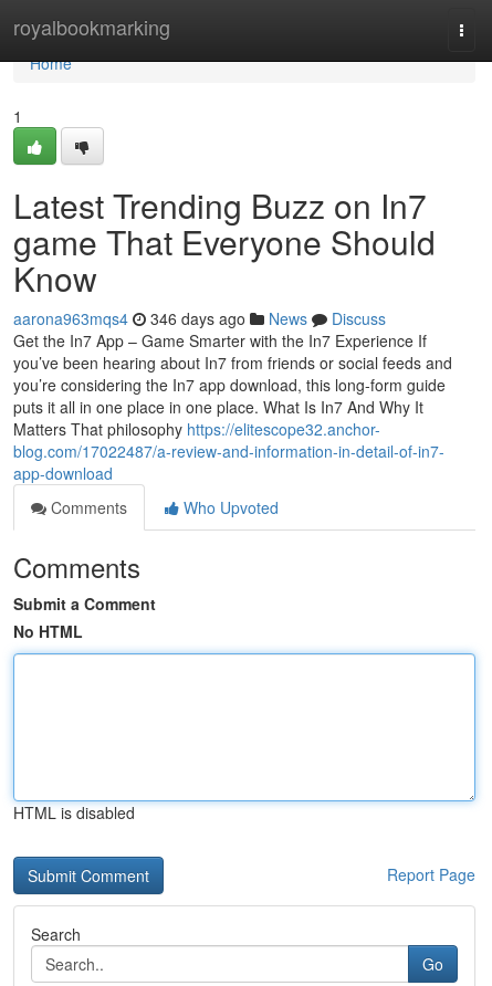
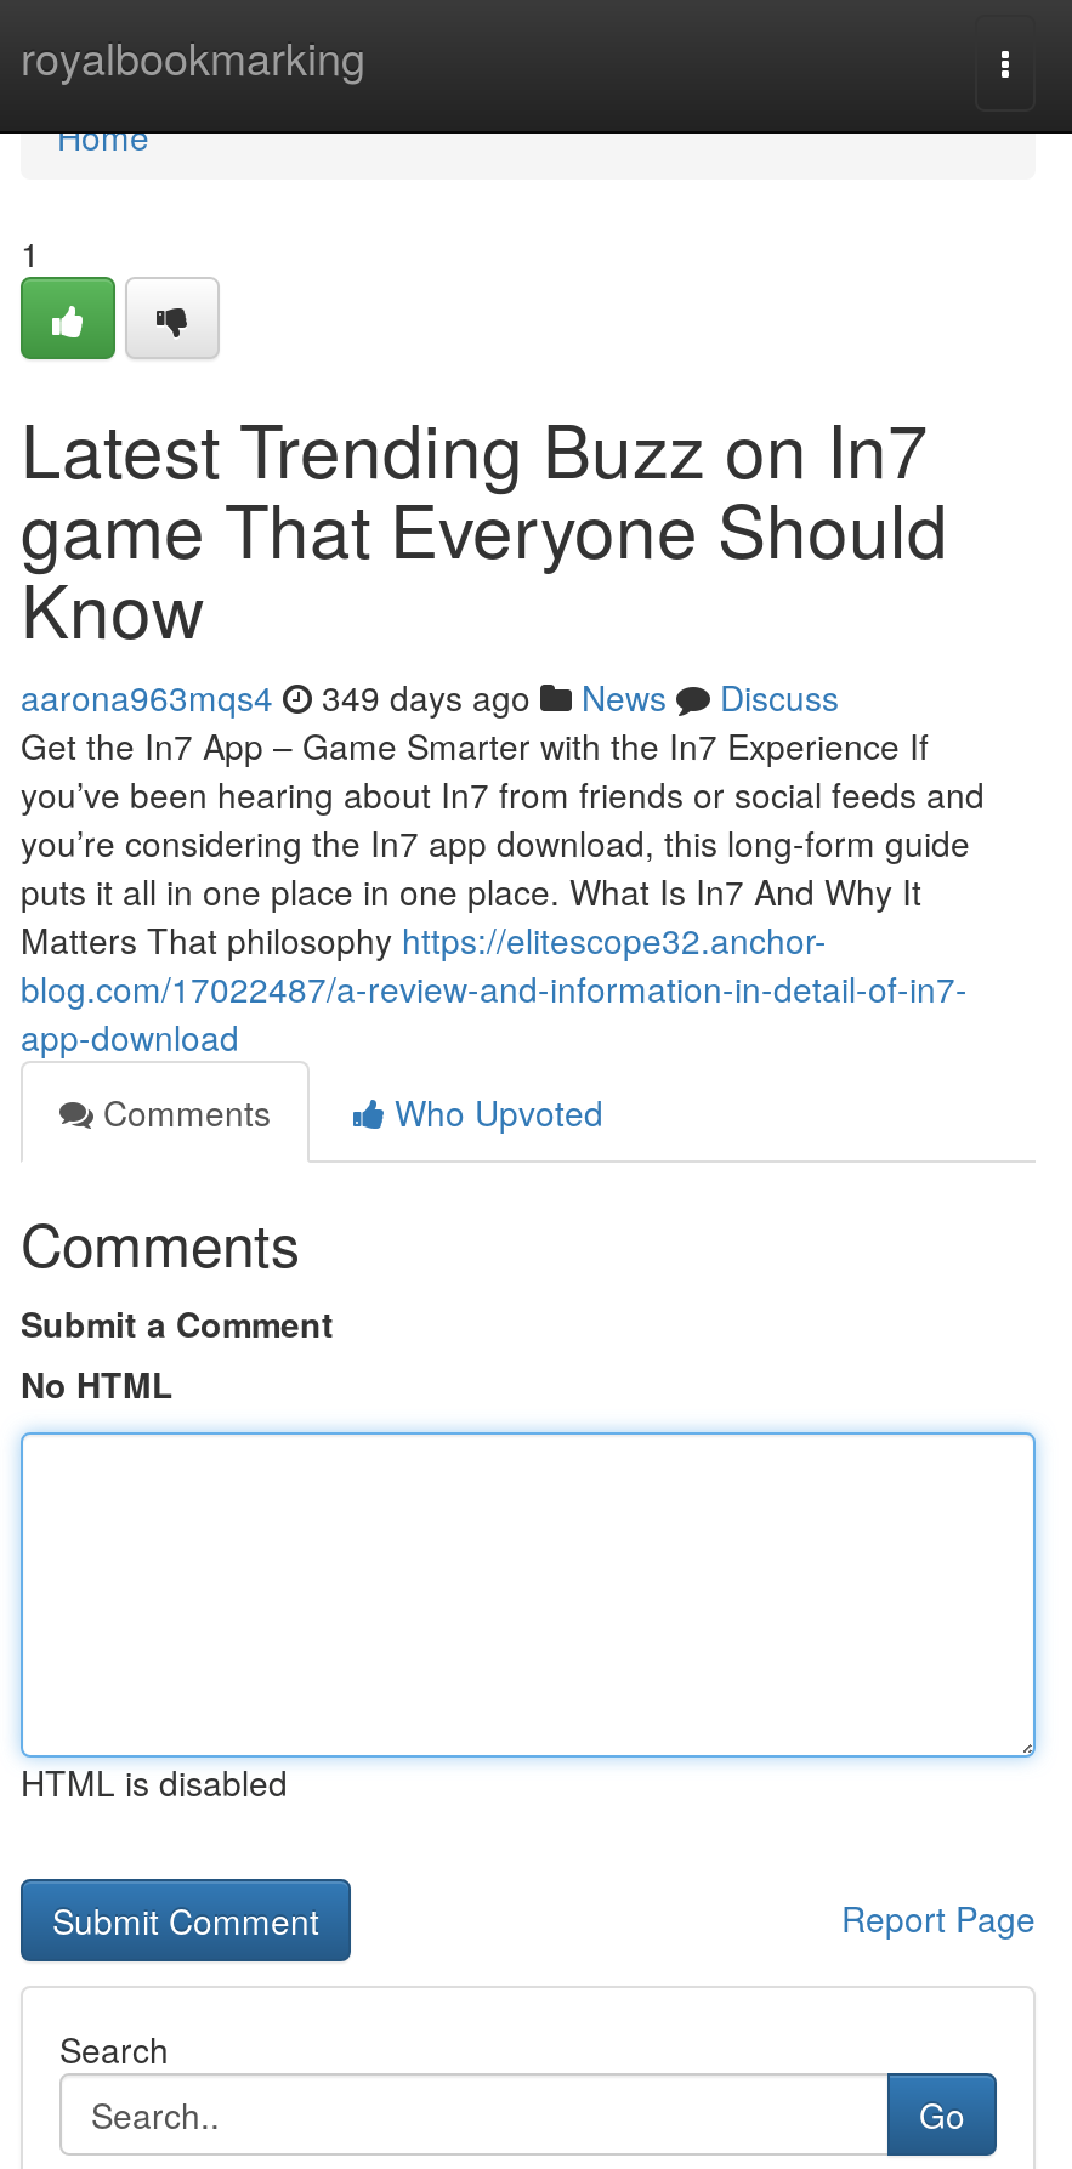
- aarona963mqs4 346 days ago News Discuss
+ aarona963mqs4 349 days ago News Discuss
